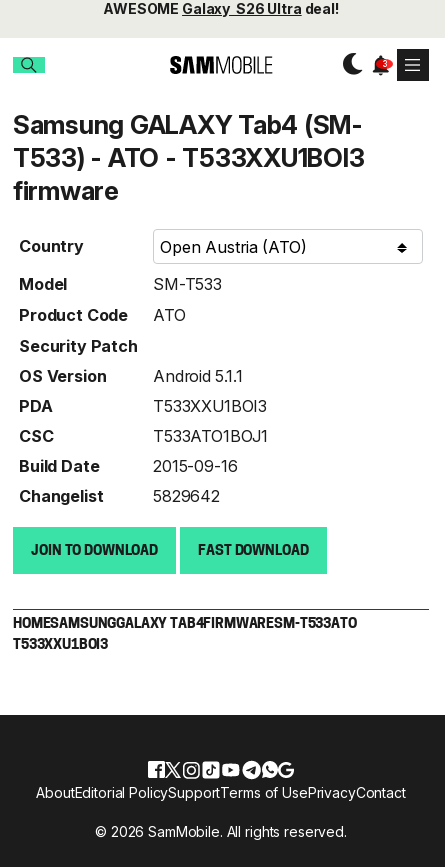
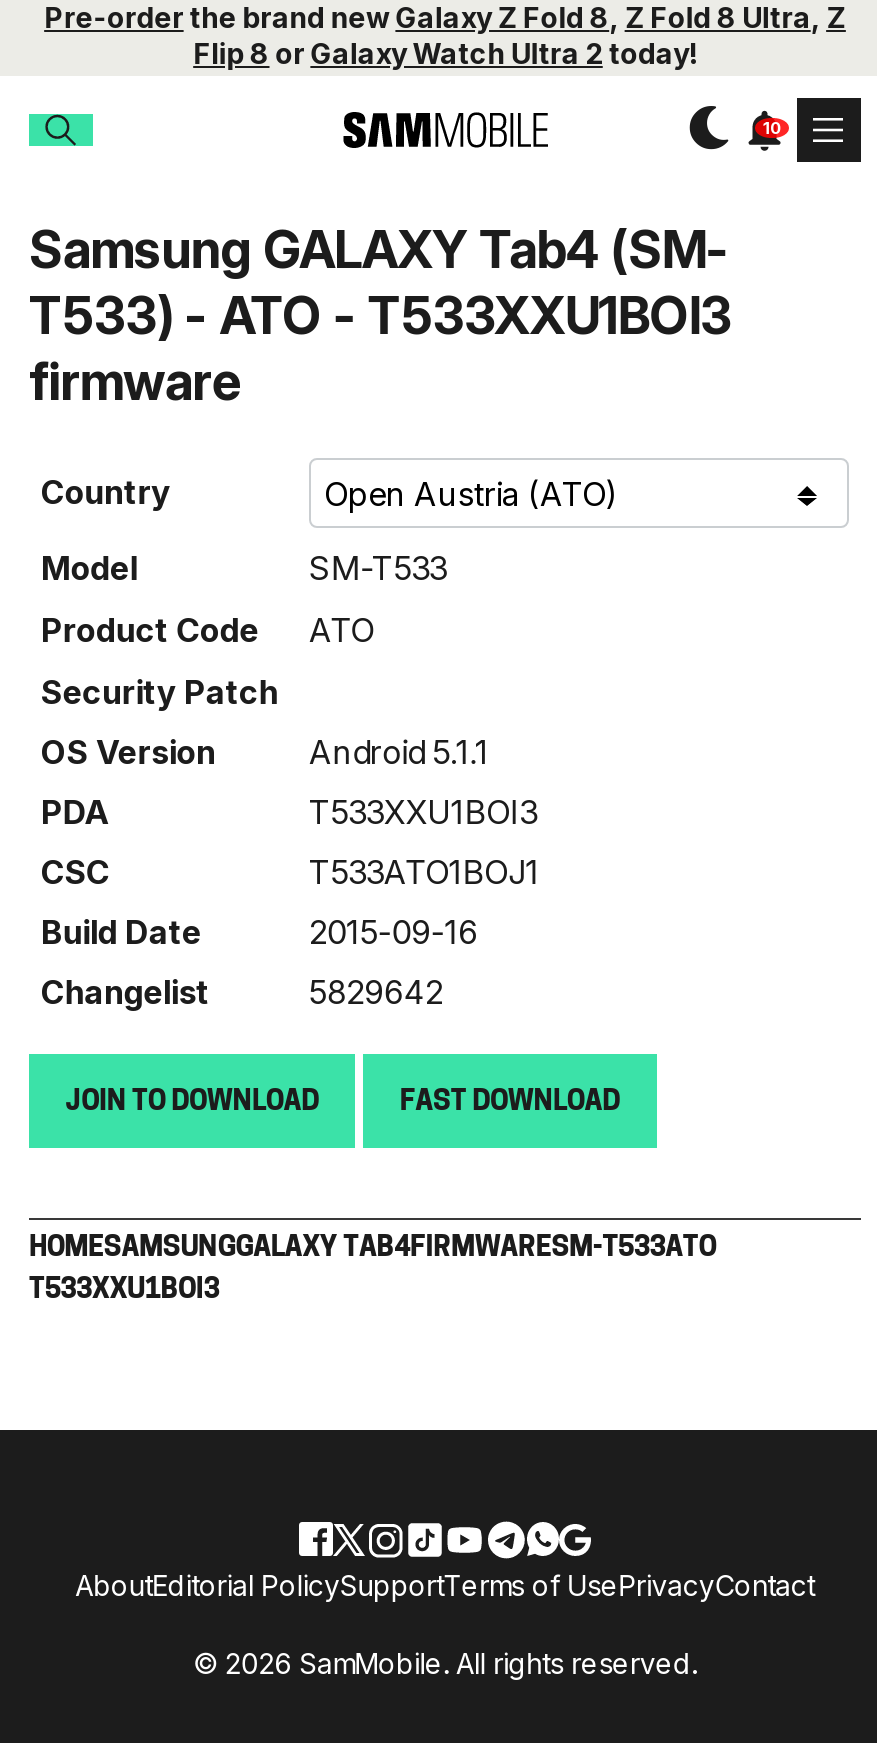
- AWESOME Galaxy S26 Ultra deal!
+ Pre-order the brand new Galaxy Z Fold 8, Z Fold 8 Ultra, Z
+ Flip 8 or Galaxy Watch Ultra 2 today!
